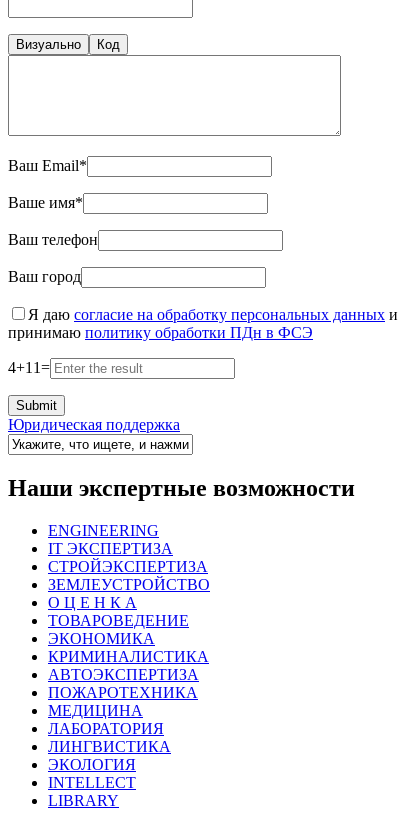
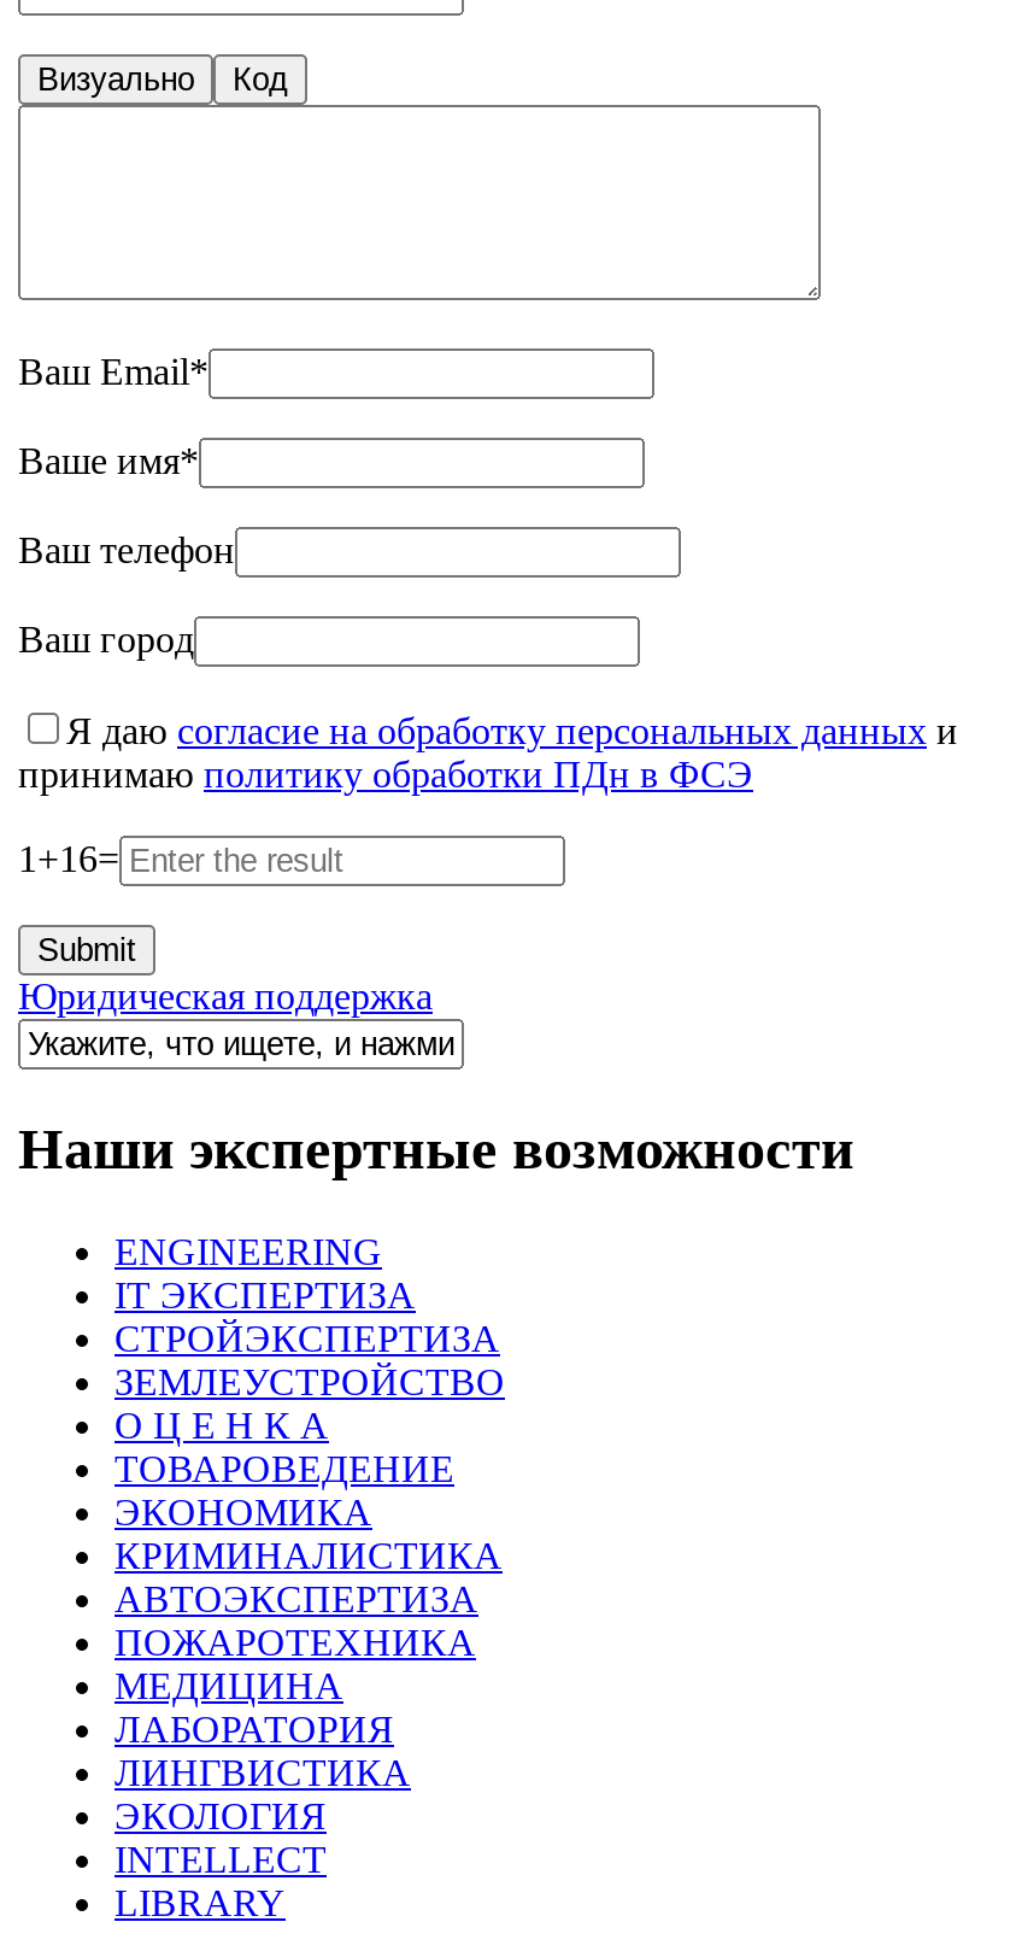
- 4 +11=
+ 1 +16=
